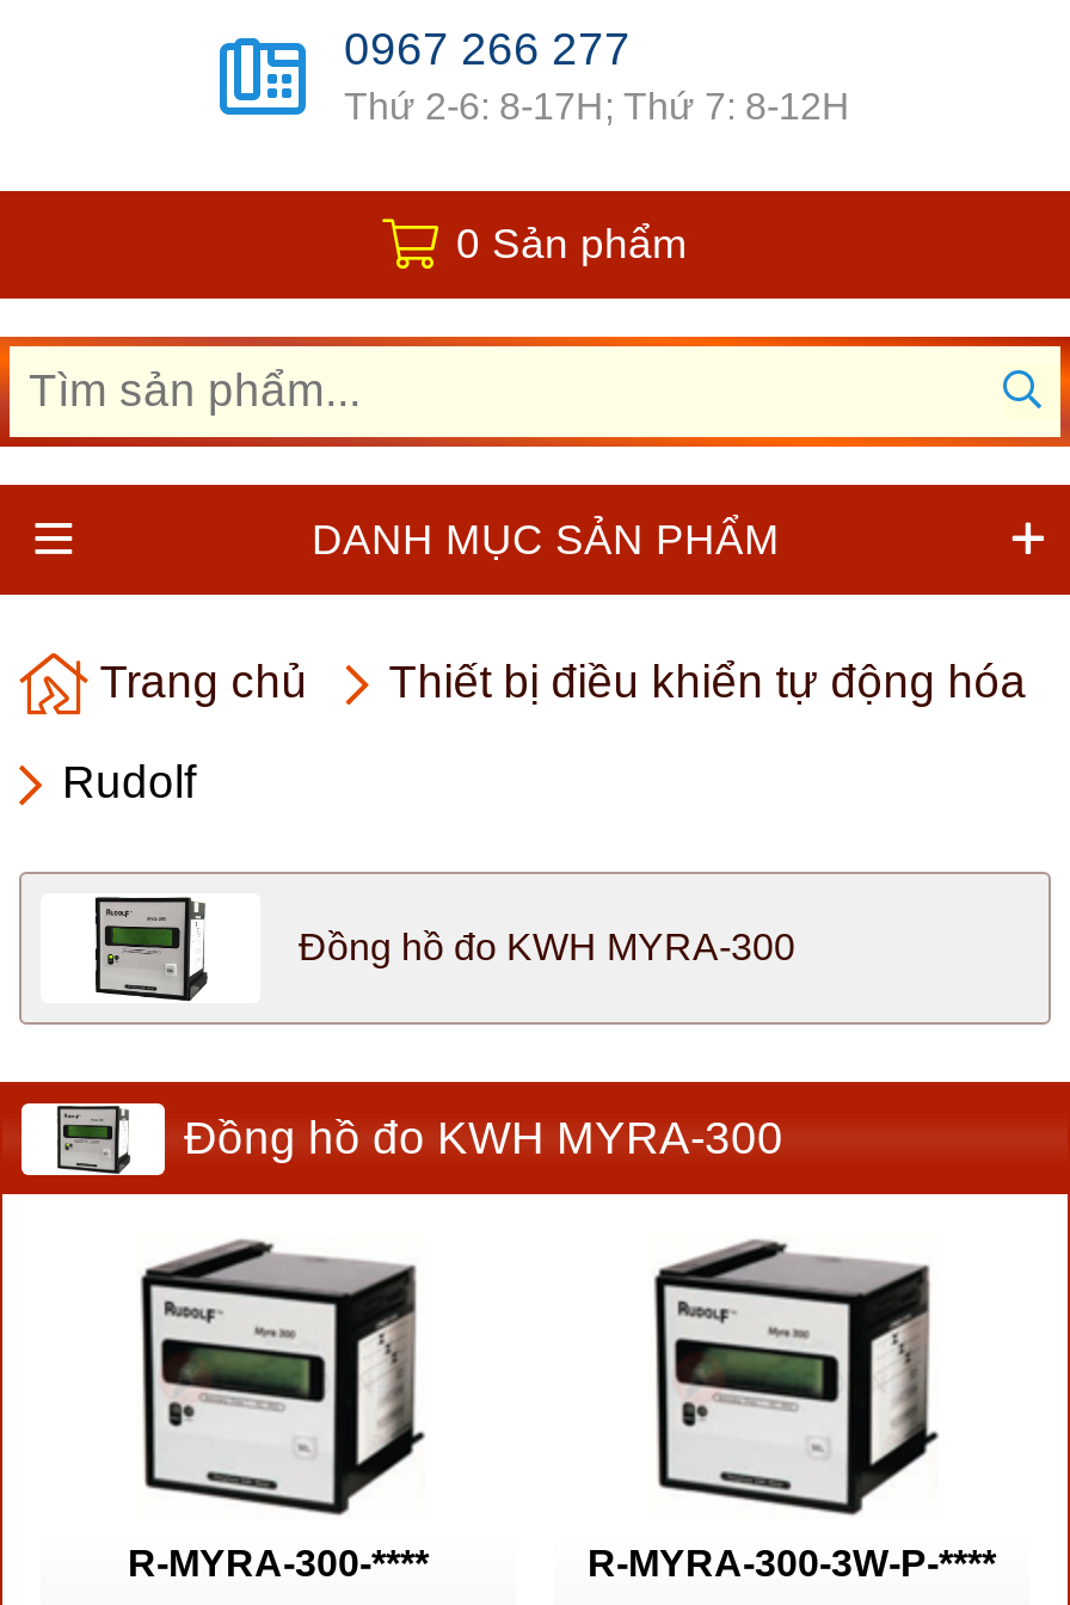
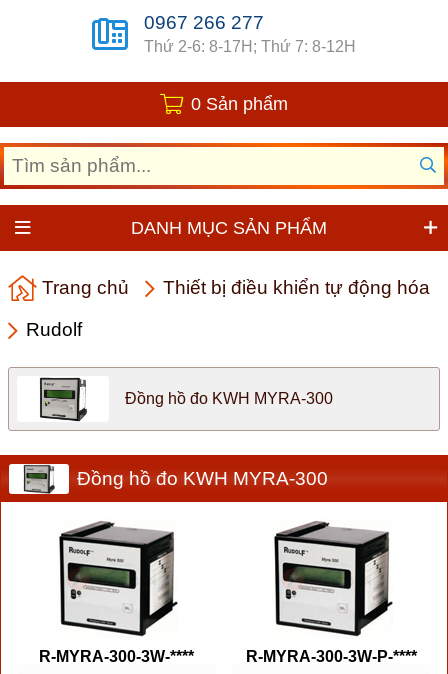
- R-MYRA-300-****
+ R-MYRA-300-3W-****
